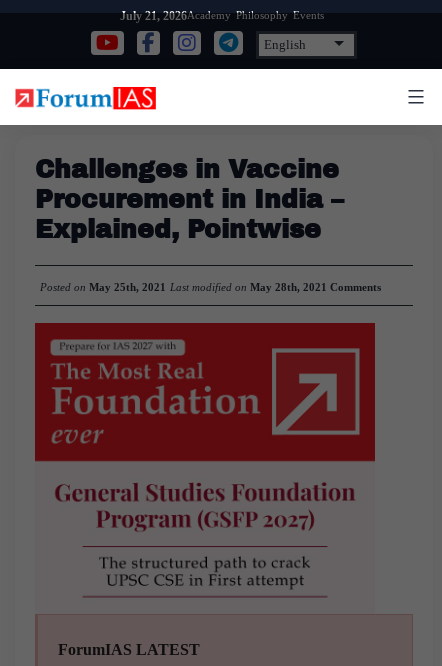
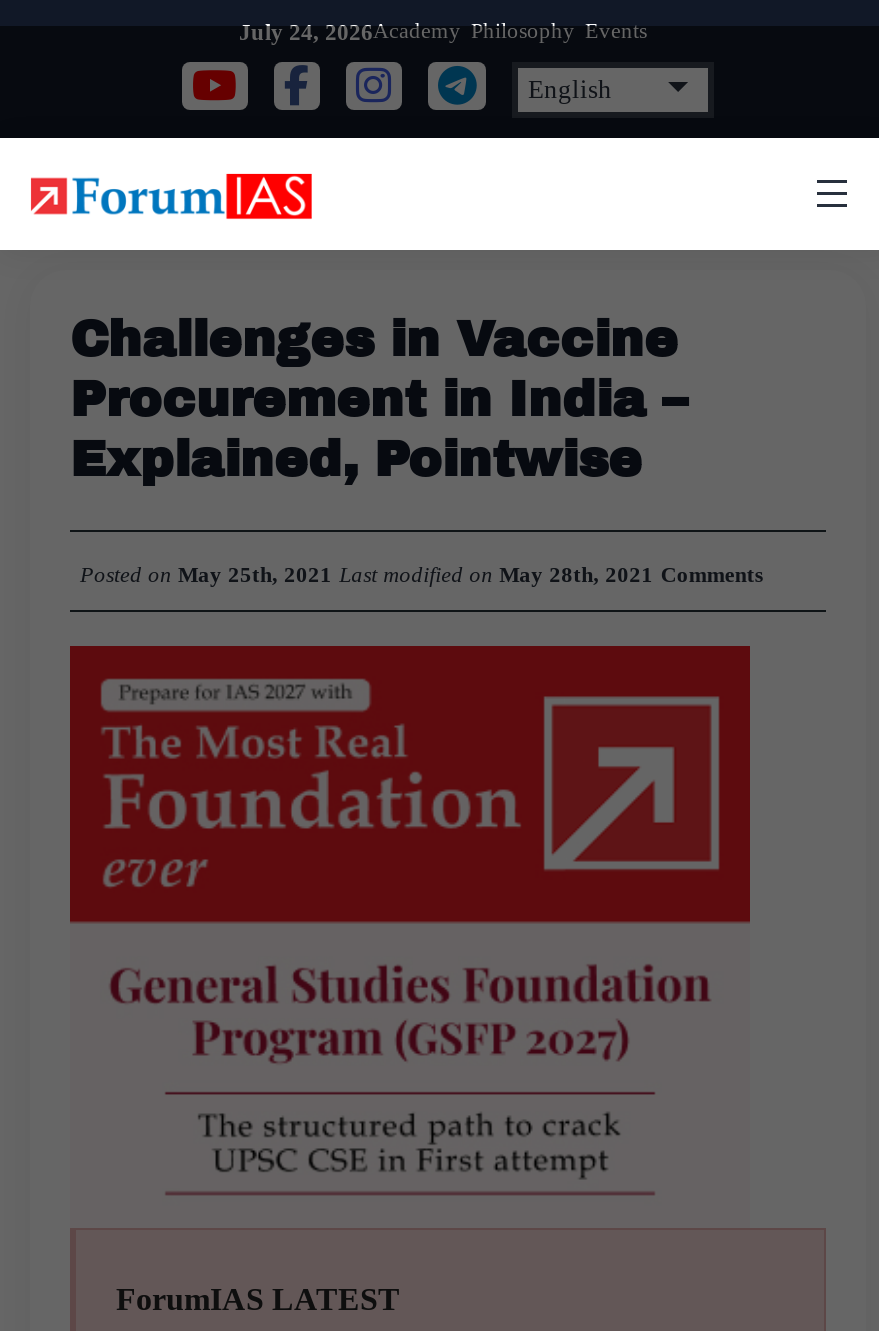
- July 21, 2026Academy Philosophy Events
+ July 24, 2026Academy Philosophy Events
